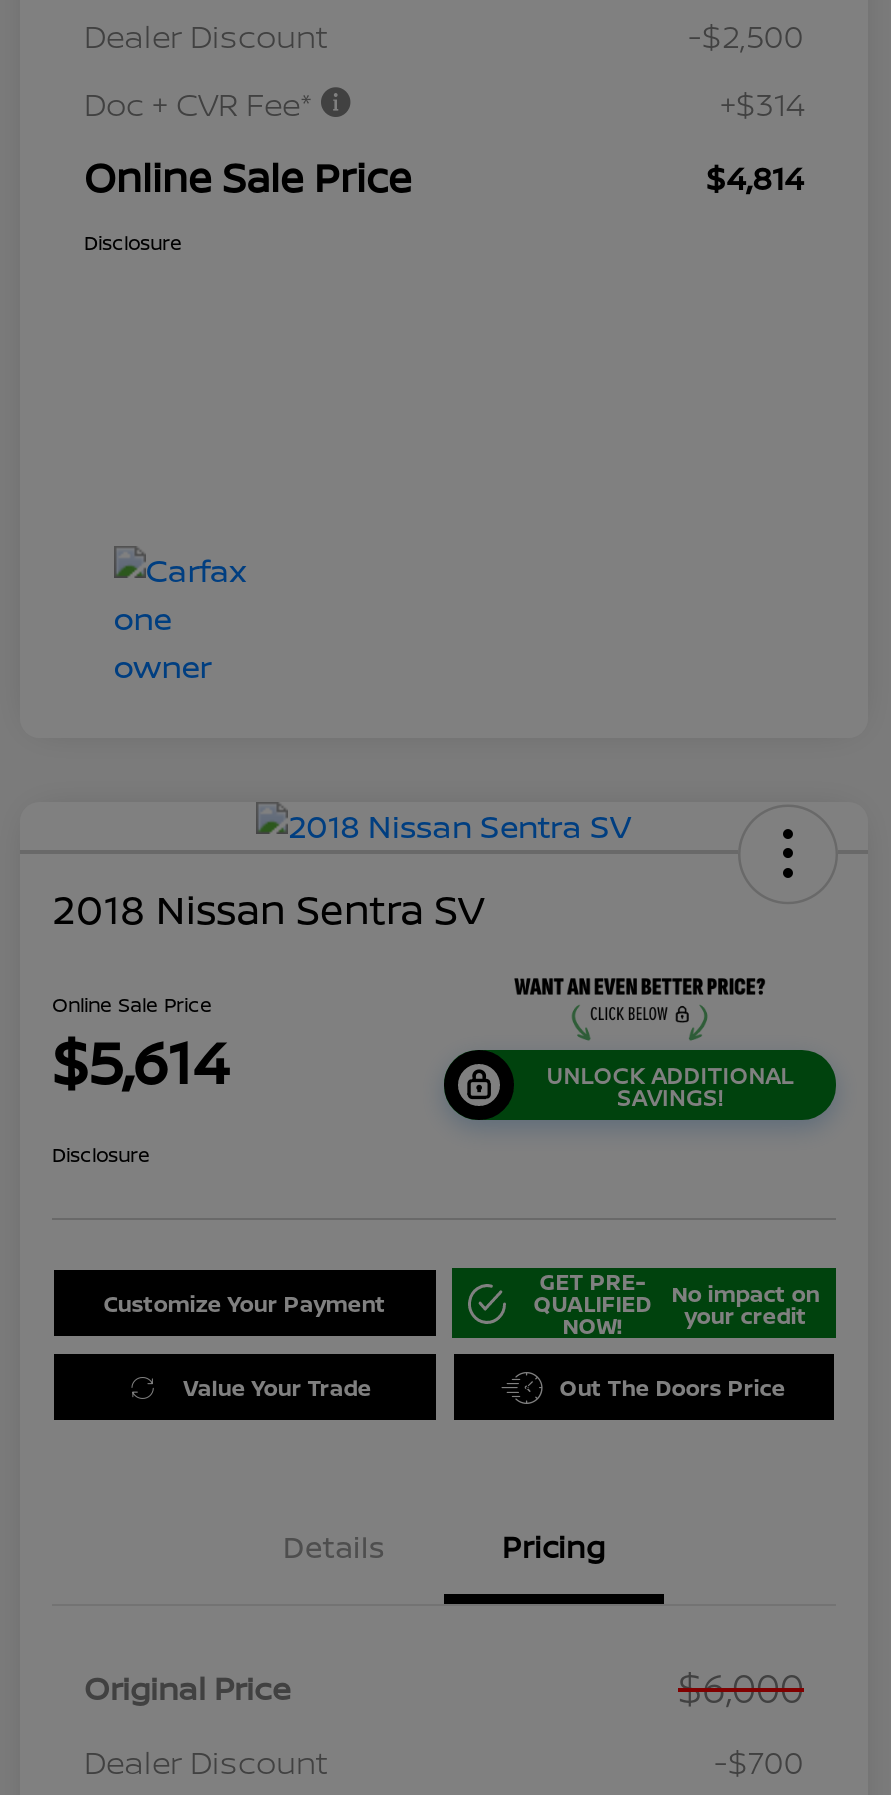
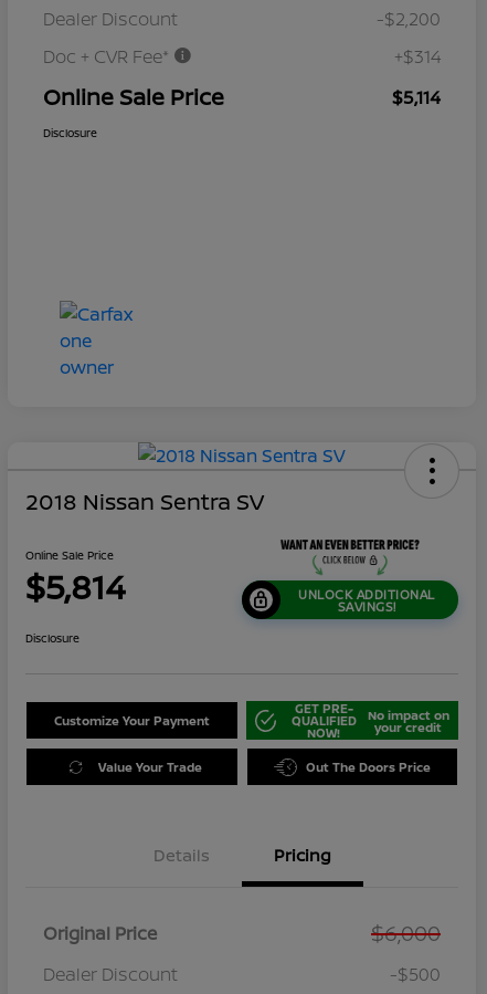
- -$2,500
+ -$2,200

- $4,814
+ $5,114

- $5,614
+ $5,814

- -$700
+ -$500
